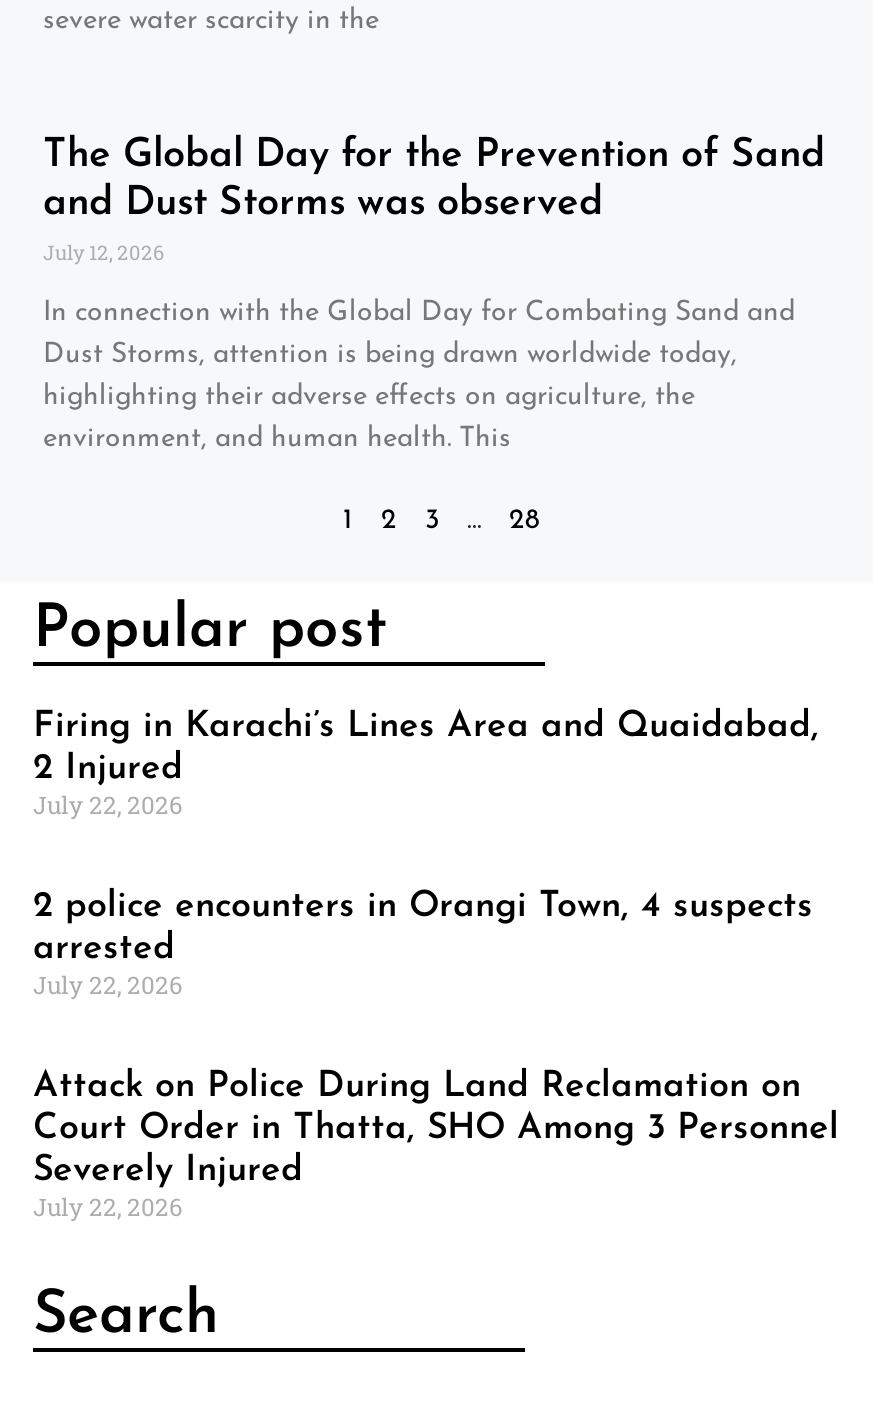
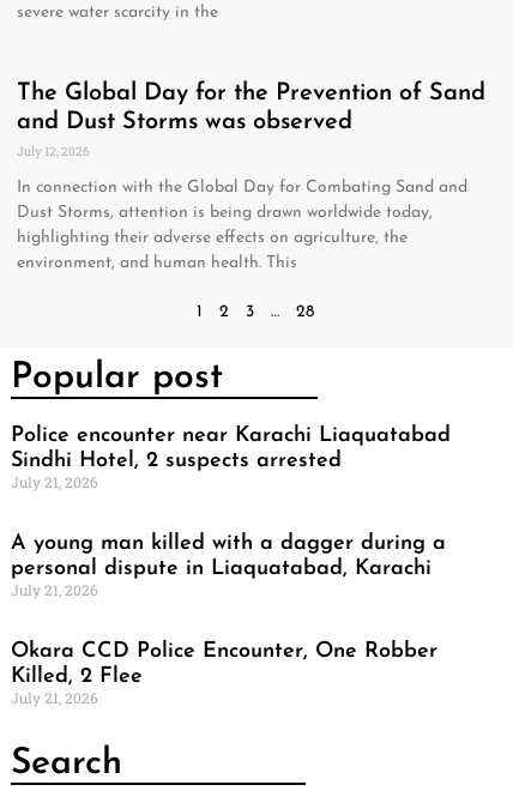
- Firing in Karachi’s Lines Area and Quaidabad,
- 2 Injured
- July 22, 2026
+ Police encounter near Karachi Liaquatabad
+ Sindhi Hotel, 2 suspects arrested
+ July 21, 2026

- 2 police encounters in Orangi Town, 4 suspects
- arrested
- July 22, 2026
+ A young man killed with a dagger during a
+ personal dispute in Liaquatabad, Karachi
+ July 21, 2026

- Attack on Police During Land Reclamation on
- Court Order in Thatta, SHO Among 3 Personnel
- Severely Injured
- July 22, 2026
+ Okara CCD Police Encounter, One Robber
+ Killed, 2 Flee
+ July 21, 2026
